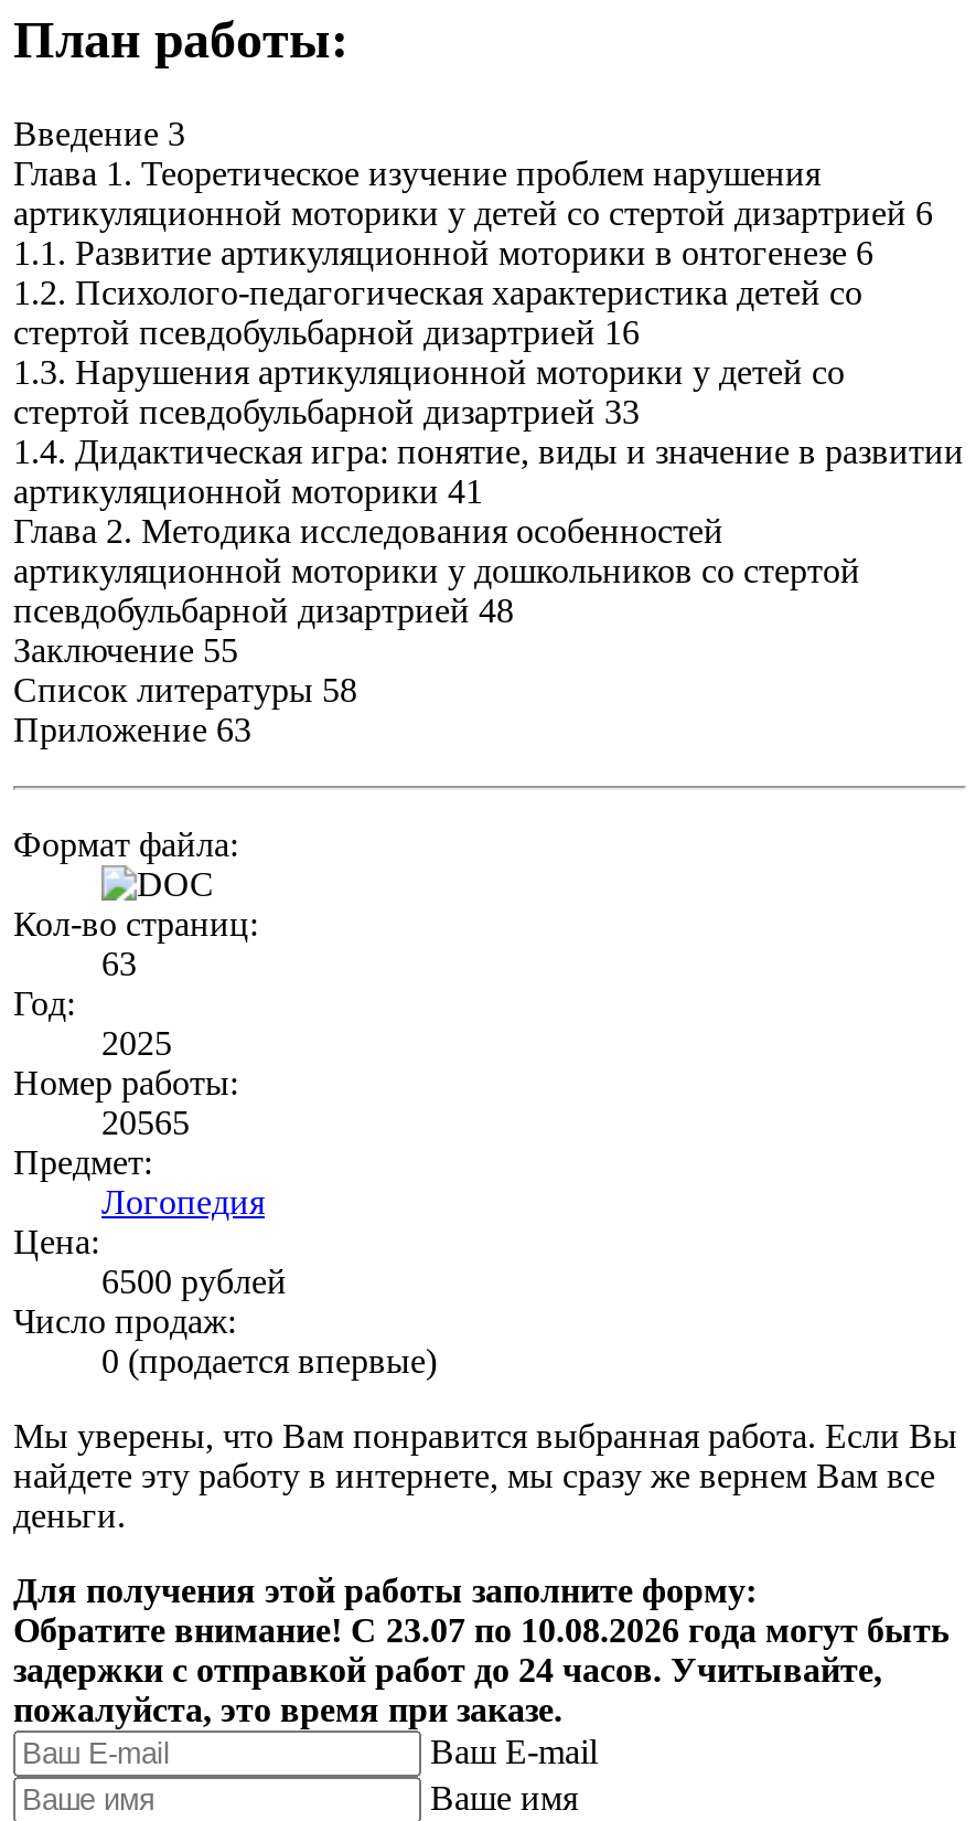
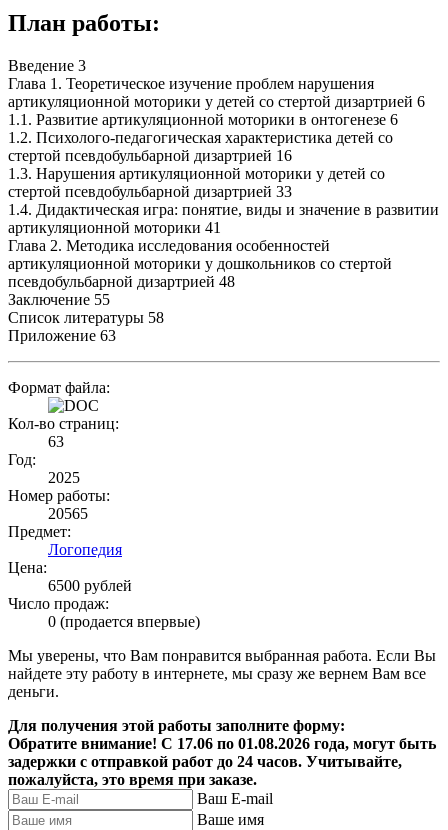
- Обратите внимание! С 23.07 по 10.08.2026 года могут быть
+ Обратите внимание! С 17.06 по 01.08.2026 года, могут быть
